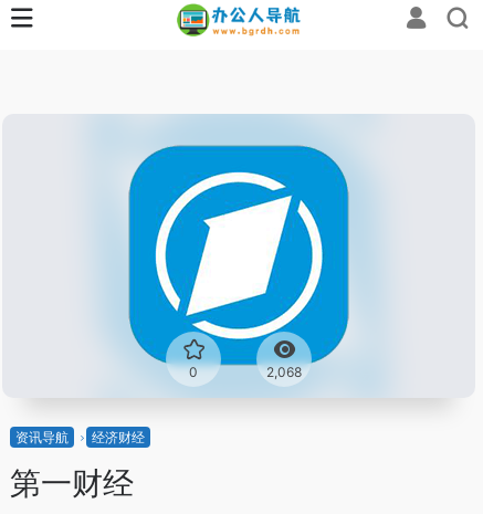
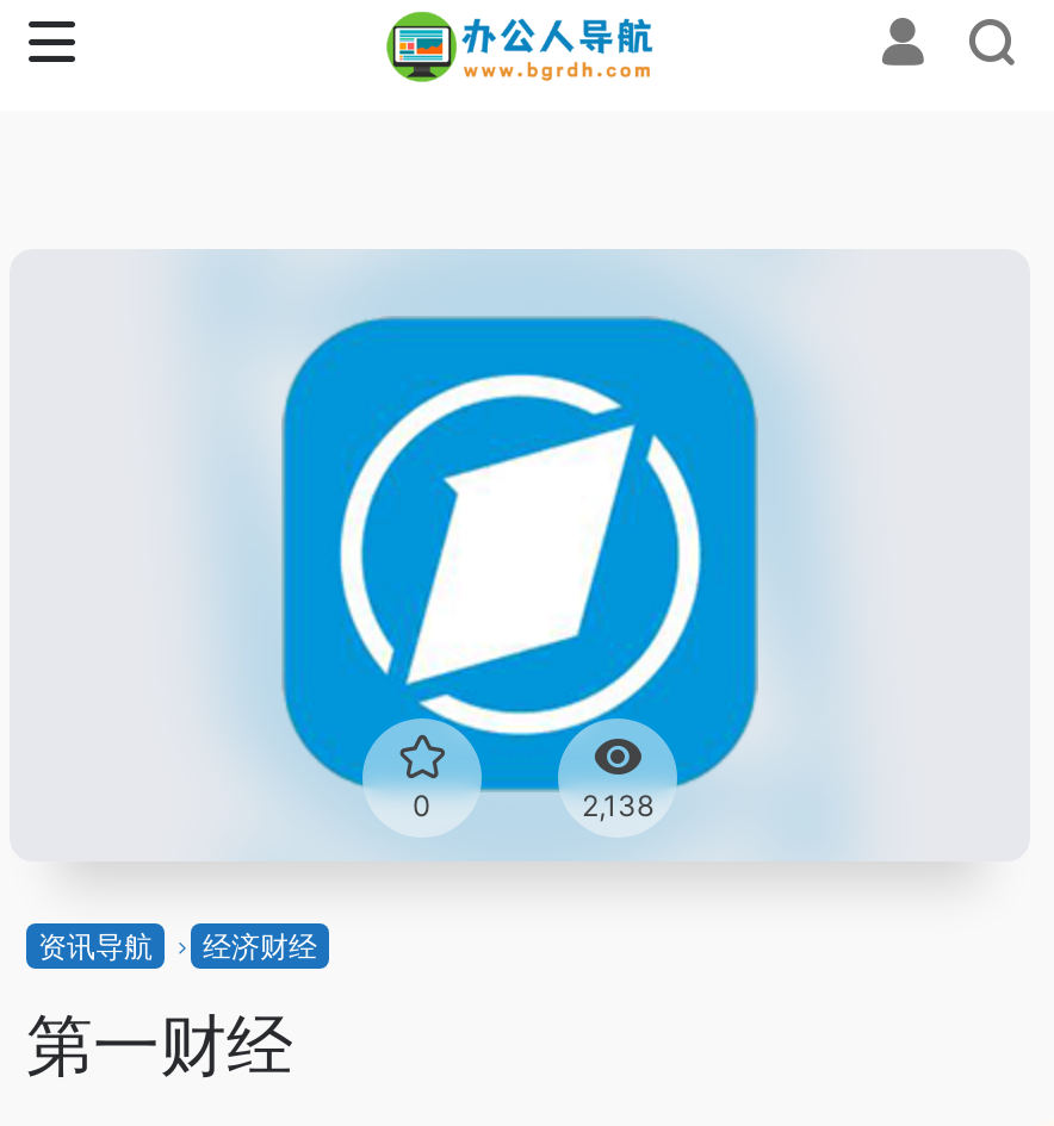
- 2,068
+ 2,138
